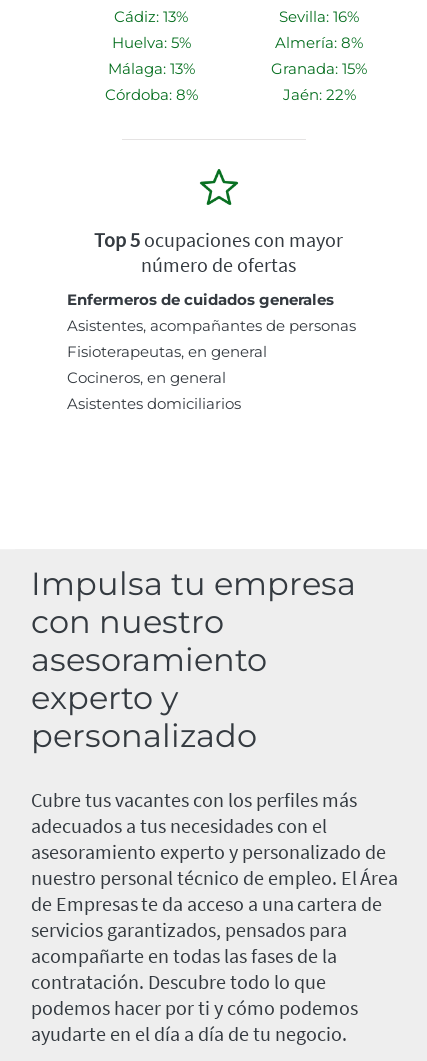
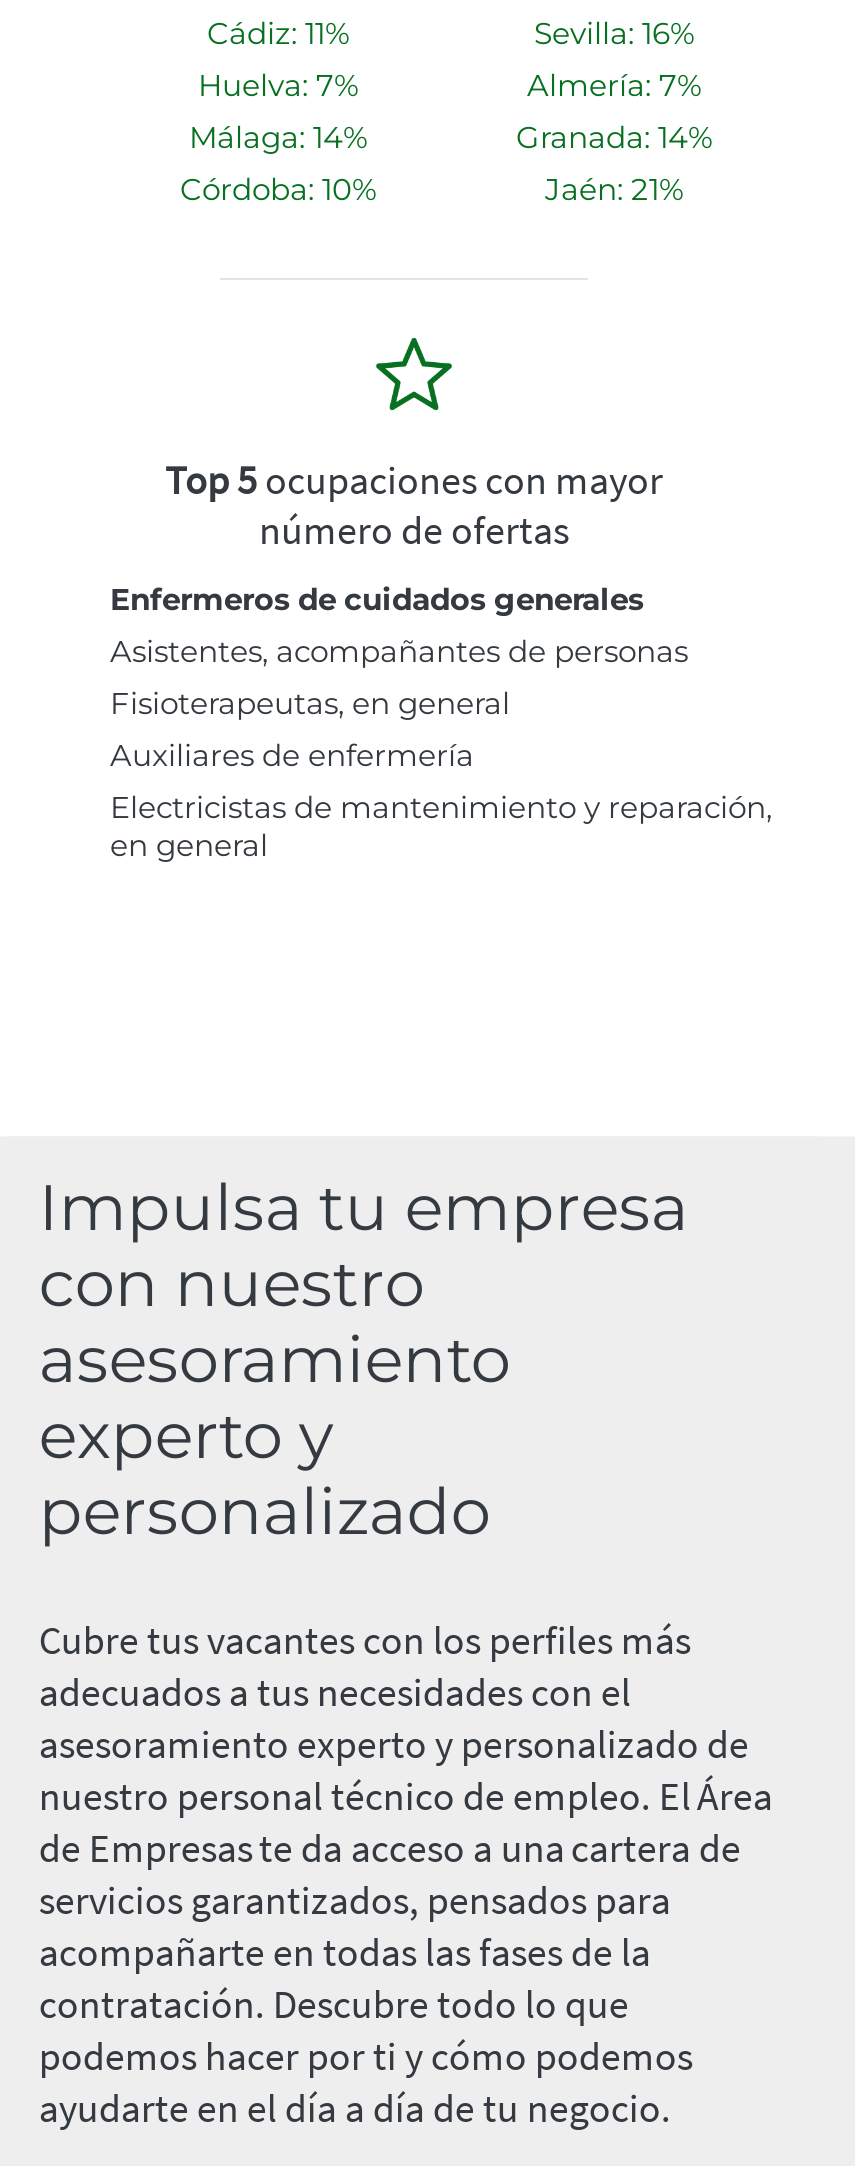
- Cádiz: 13%
+ Cádiz: 11%

- Huelva: 5%
+ Huelva: 7%

- Almería: 8%
+ Almería: 7%

- Málaga: 13%
+ Málaga: 14%

- Granada: 15%
+ Granada: 14%

- Córdoba: 8%
+ Córdoba: 10%

- Jaén: 22%
+ Jaén: 21%

- Cocineros, en general
- Asistentes domiciliarios
+ Auxiliares de enfermería
+ Electricistas de mantenimiento y reparación,
+ en general
